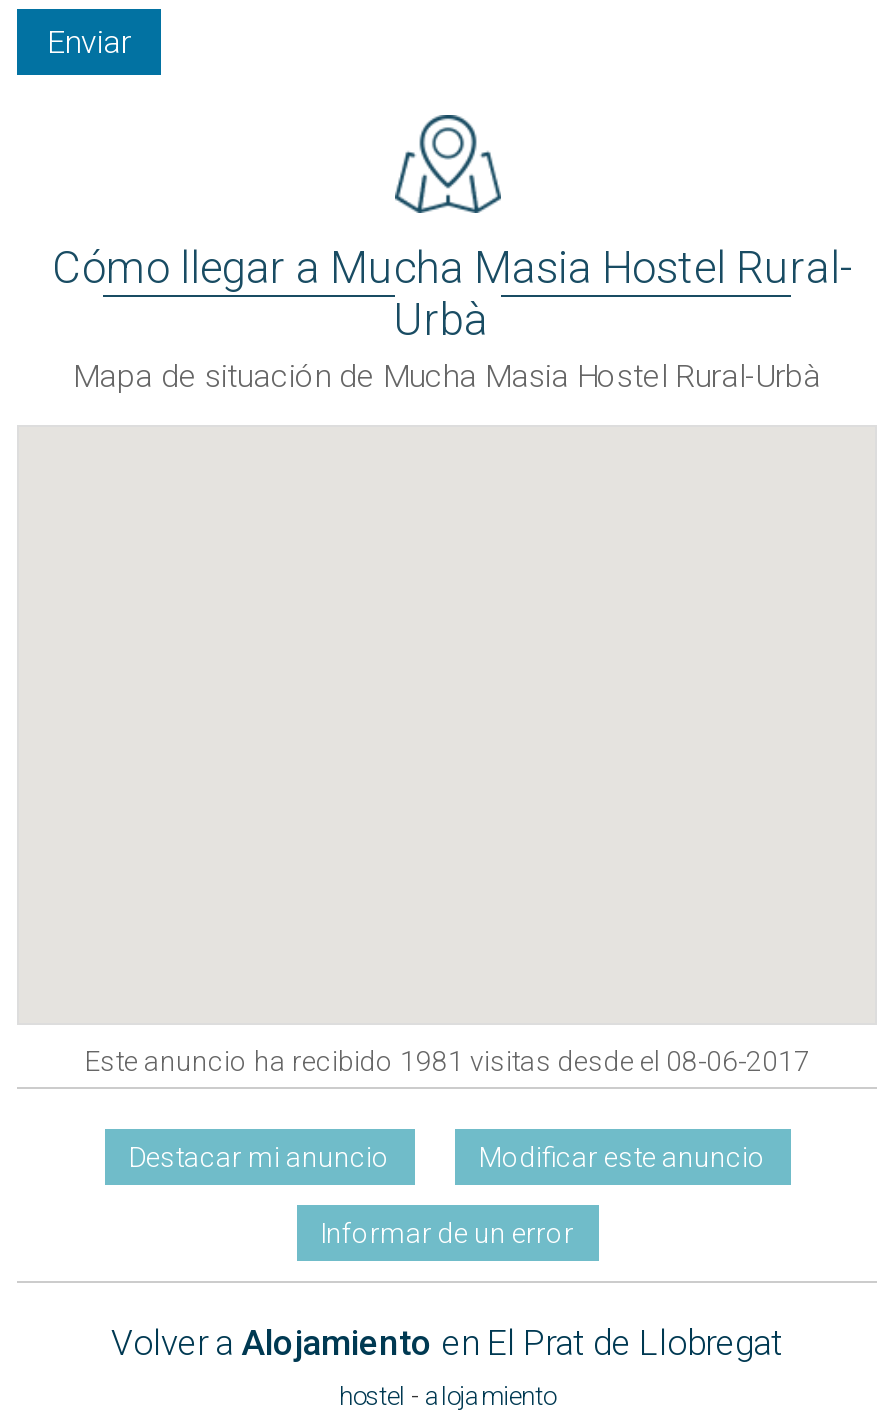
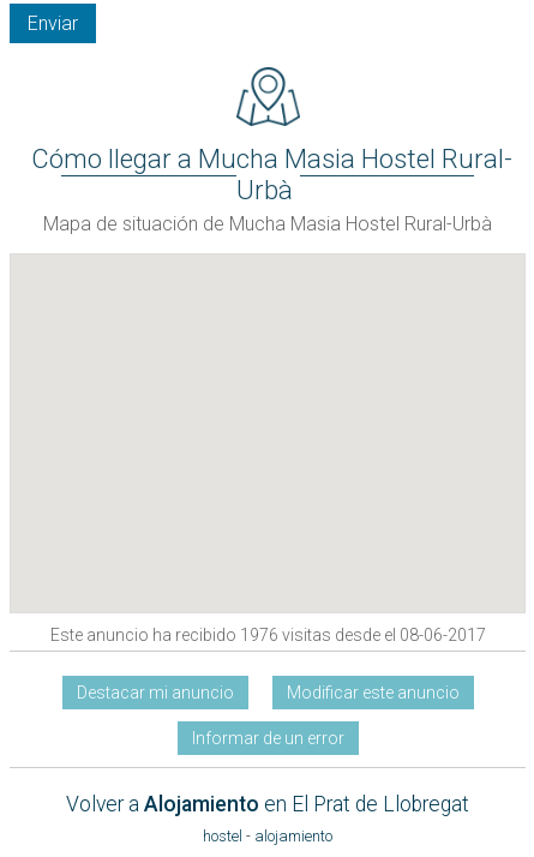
- Este anuncio ha recibido 1981 visitas desde el 08-06-2017
+ Este anuncio ha recibido 1976 visitas desde el 08-06-2017
